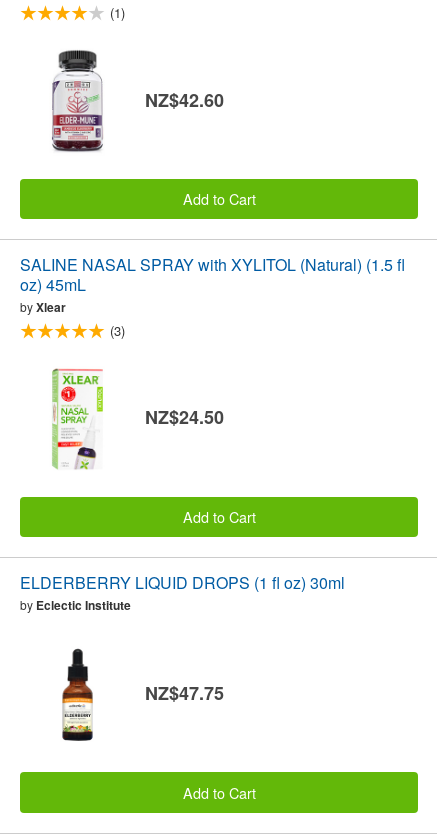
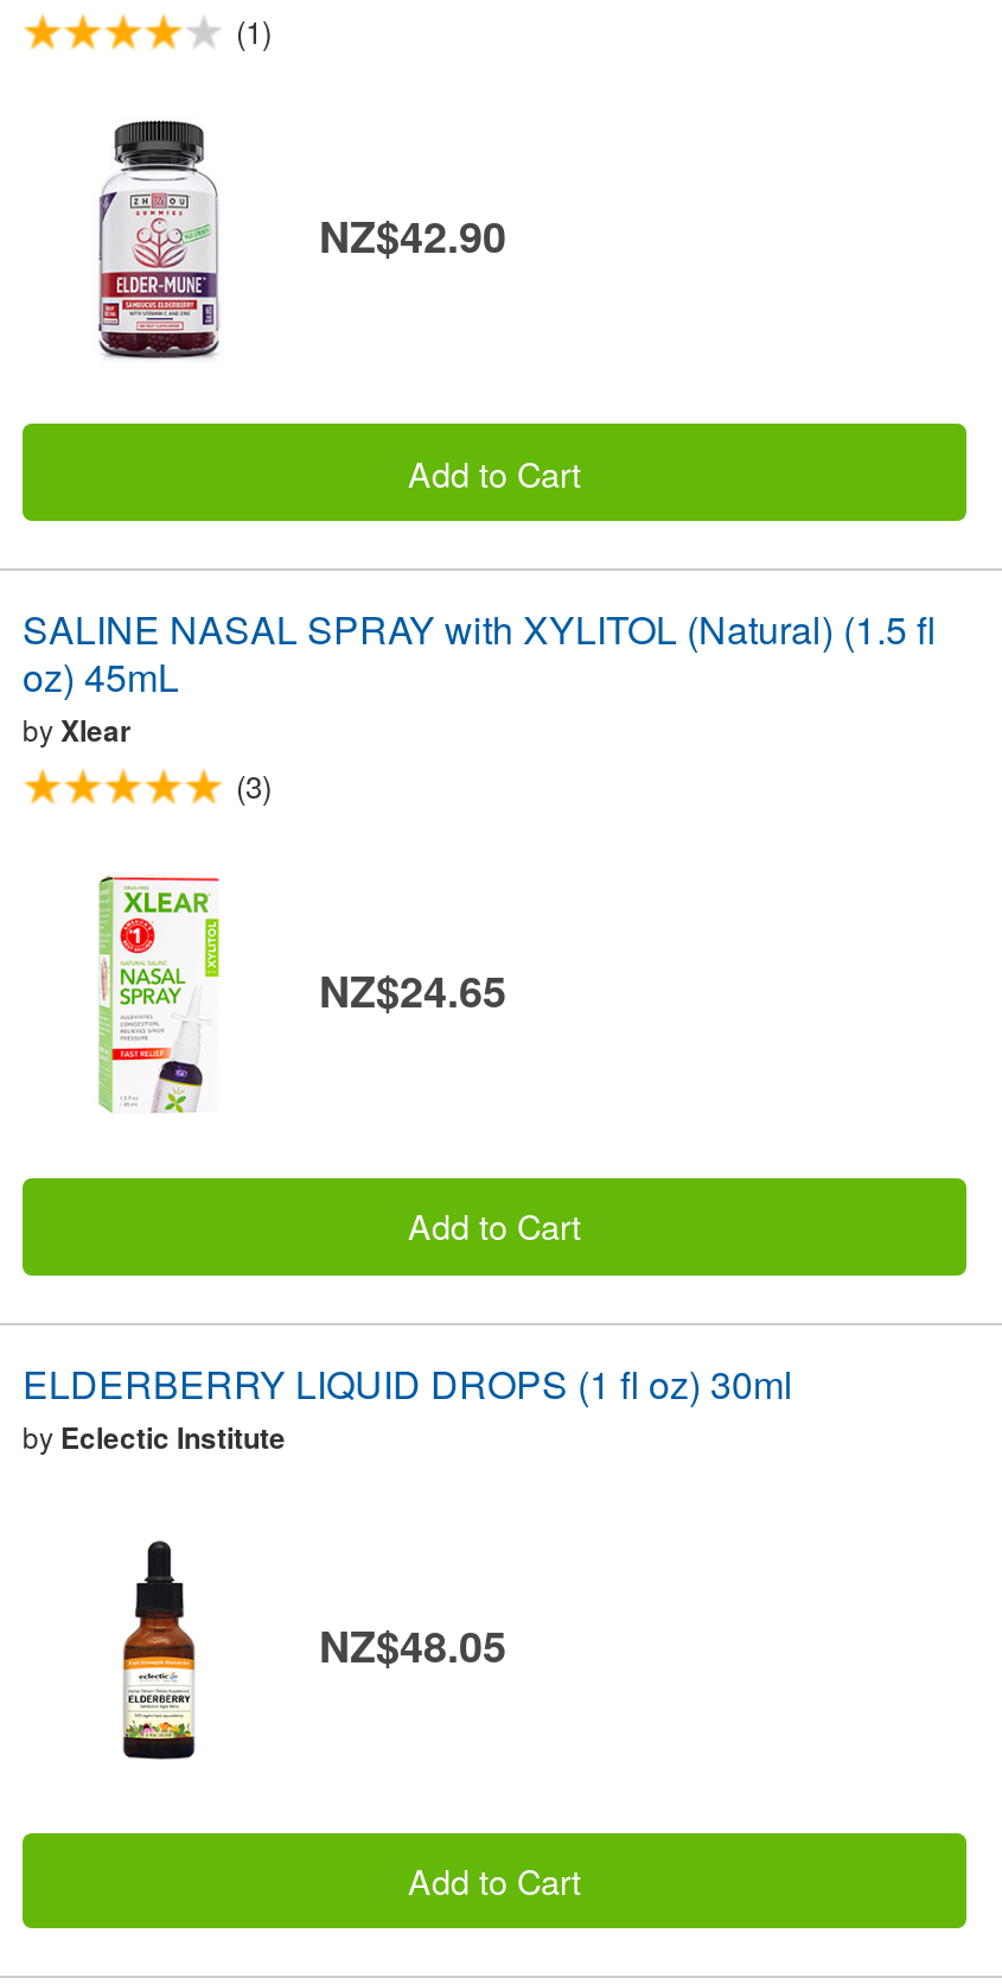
- NZ$42.60
+ NZ$42.90

- NZ$24.50
+ NZ$24.65

- NZ$47.75
+ NZ$48.05
